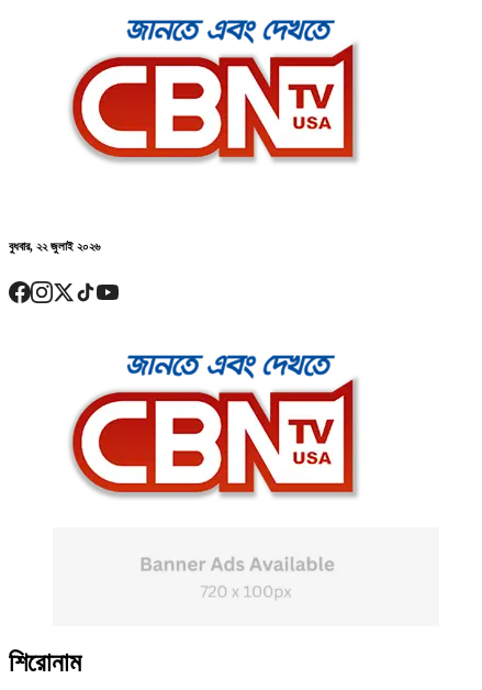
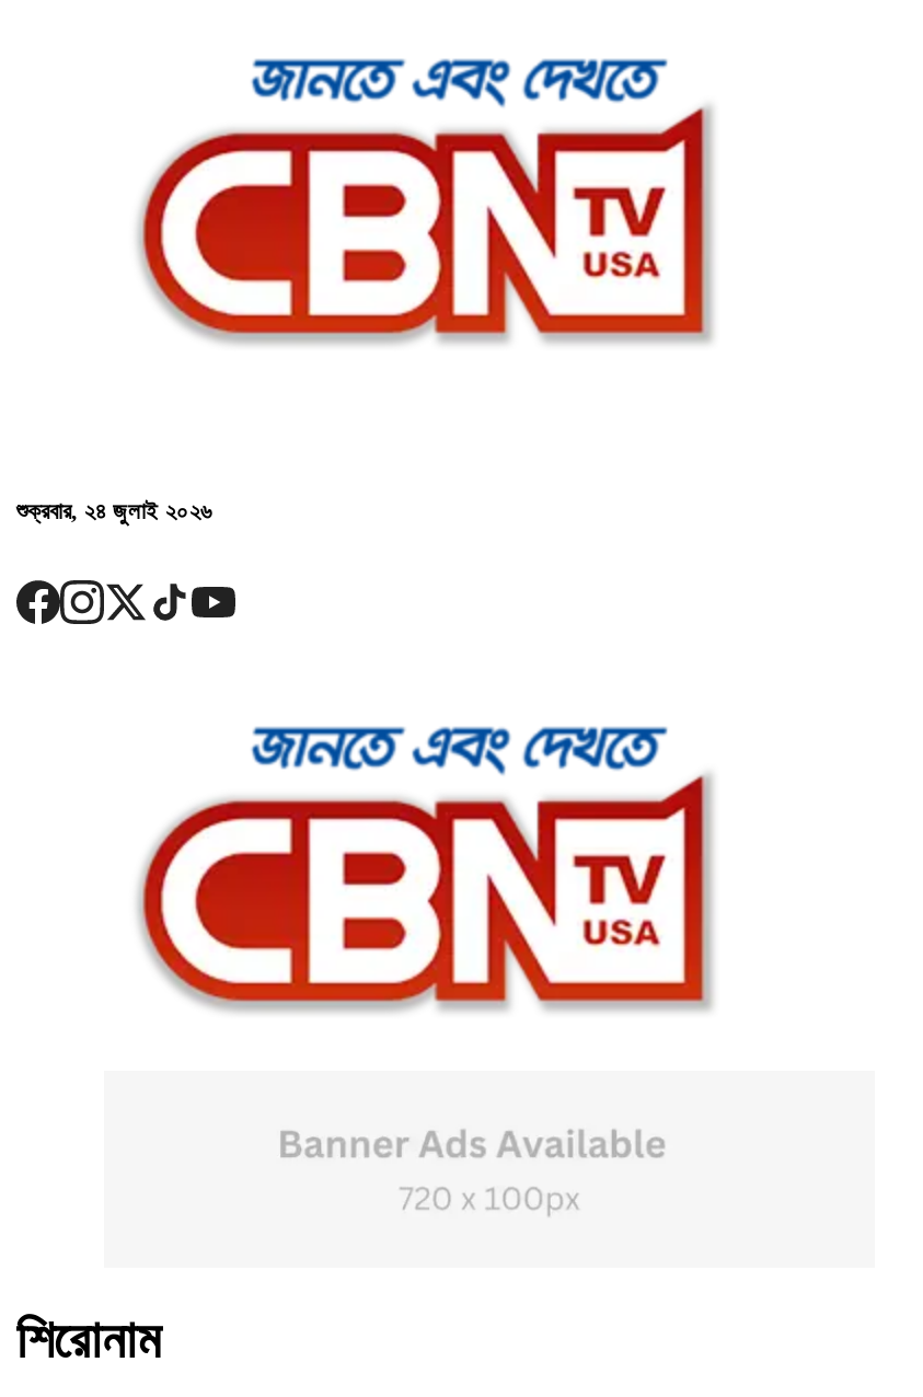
- বুধবার, ২২ জুলাই ২০২৬
+ শুক্রবার, ২৪ জুলাই ২০২৬
